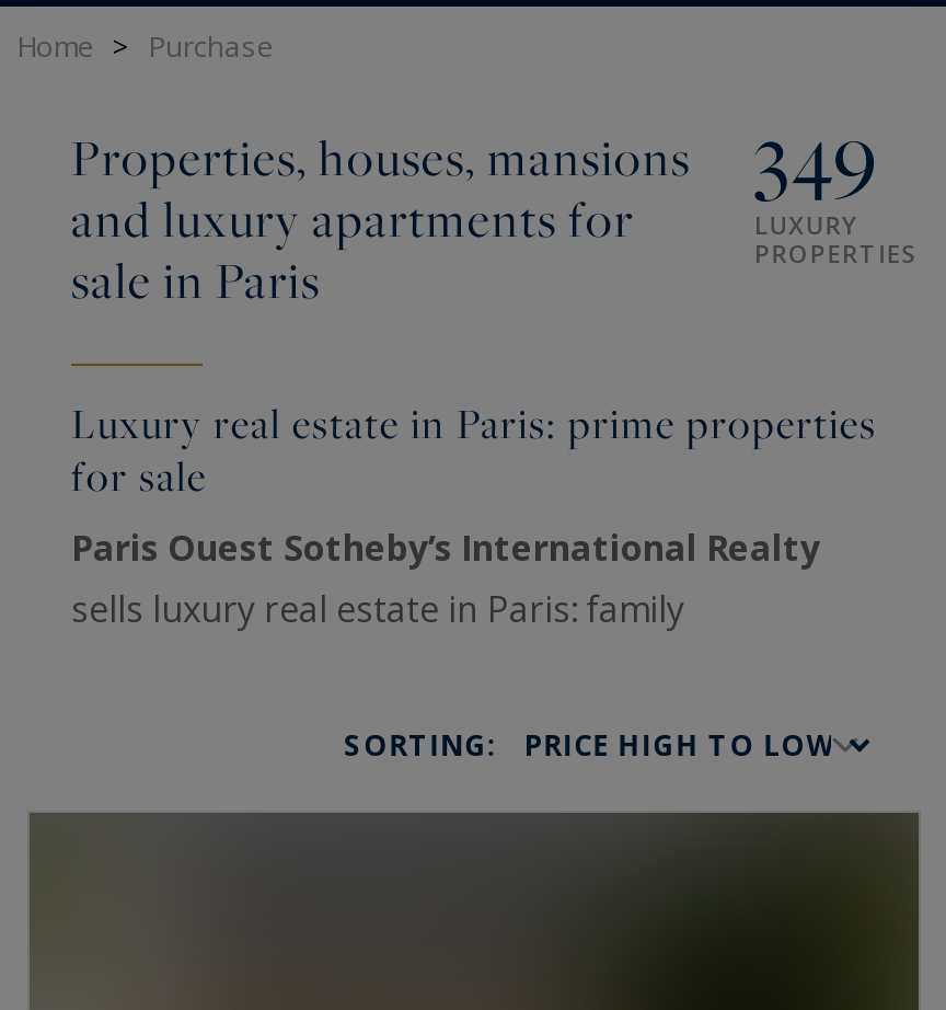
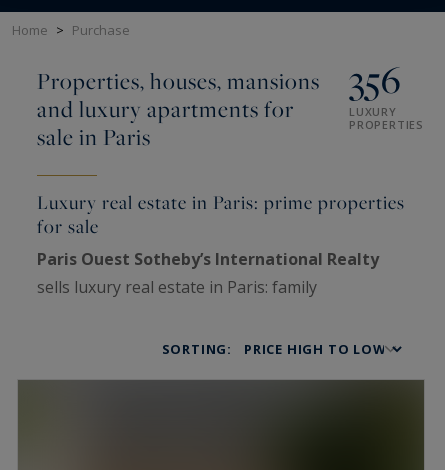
- Properties, houses, mansions 349
+ Properties, houses, mansions 356
